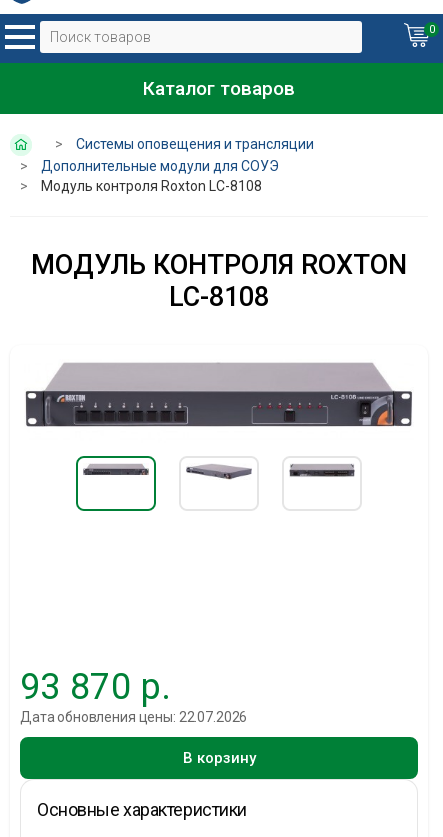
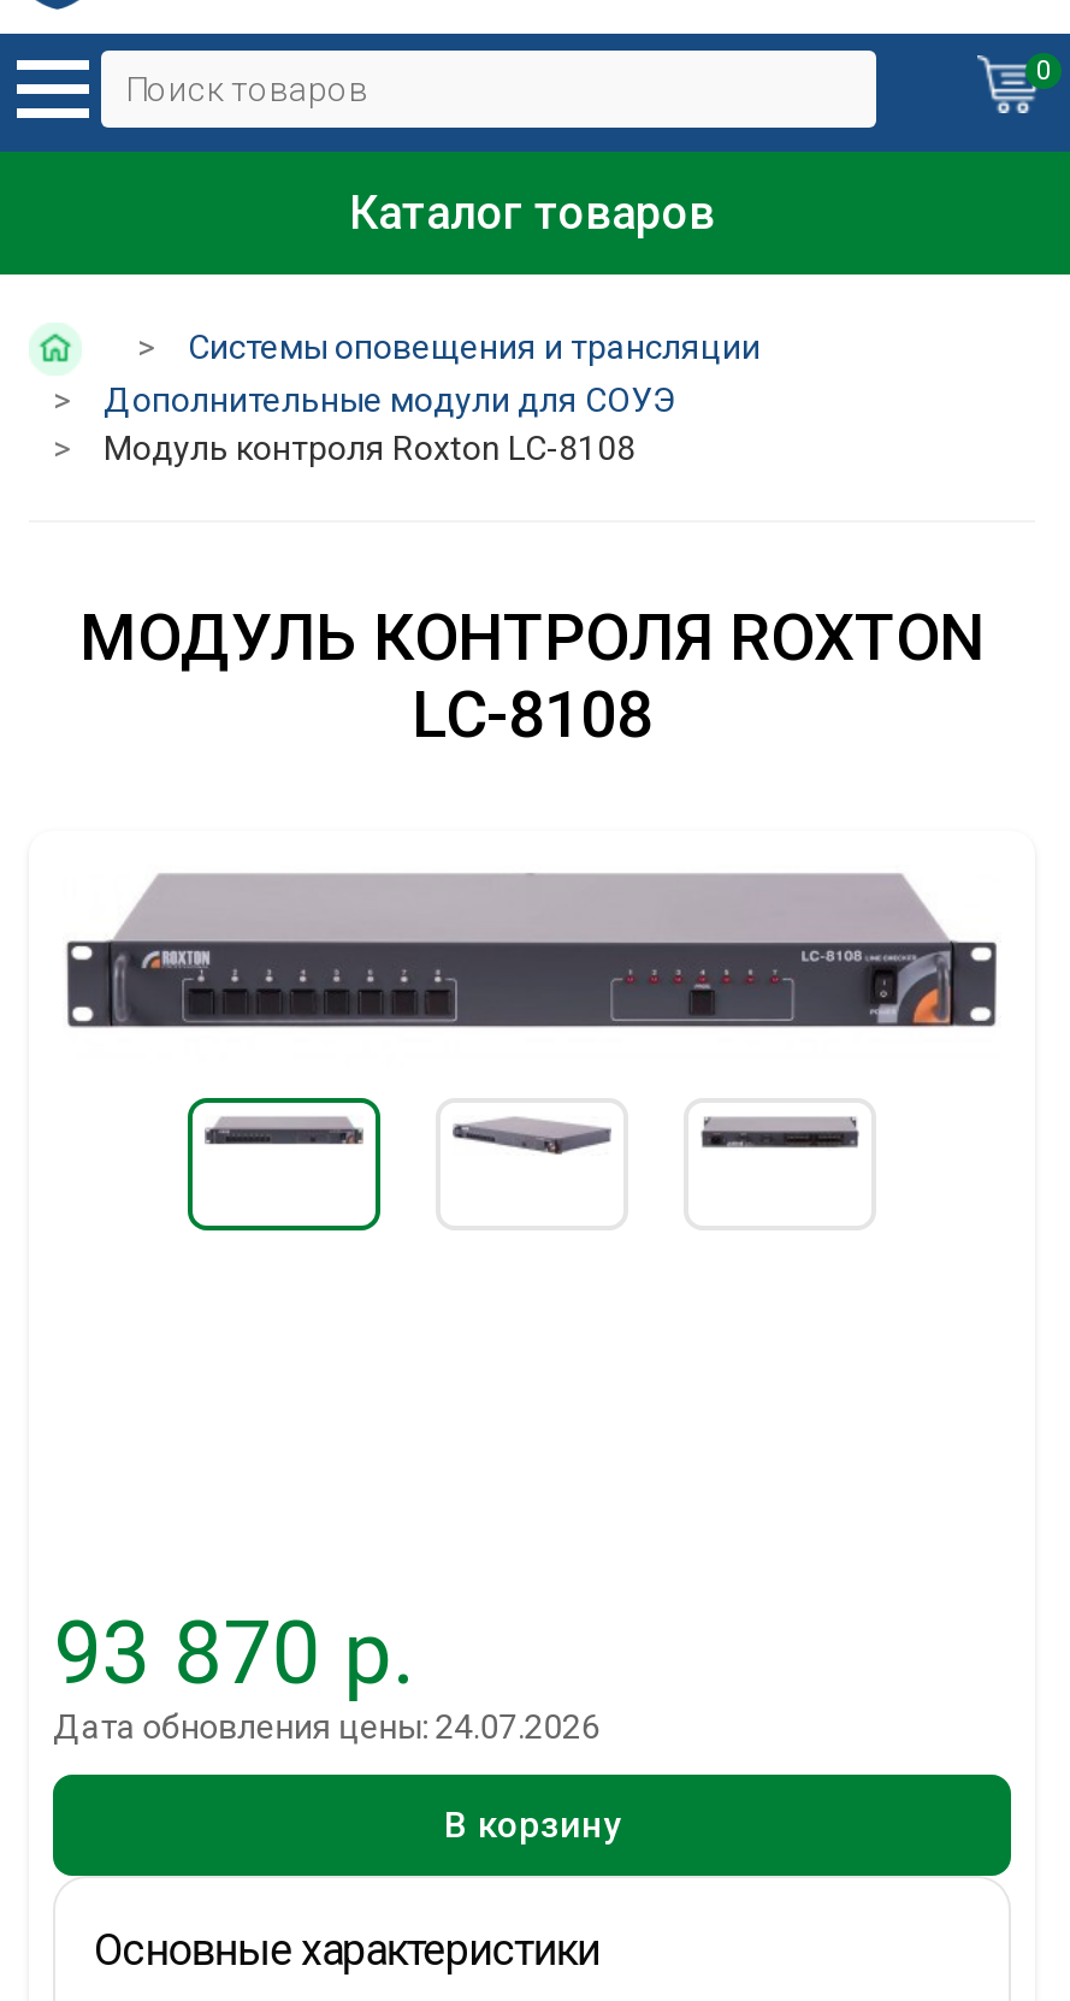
- Дата обновления цены: 22.07.2026
+ Дата обновления цены: 24.07.2026
